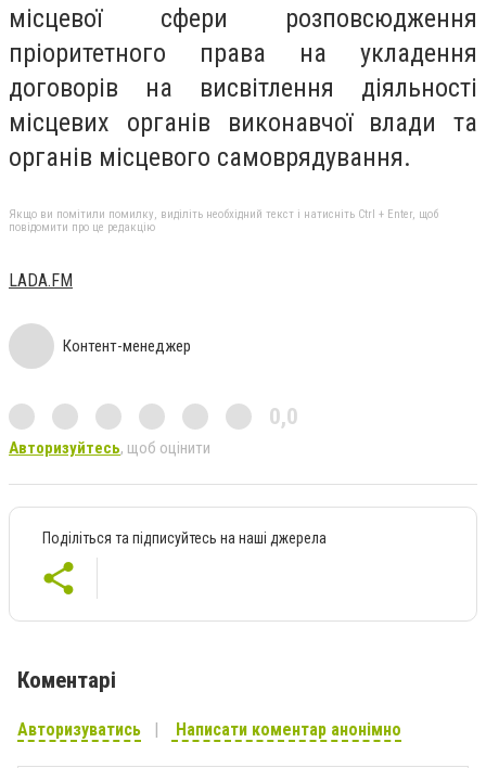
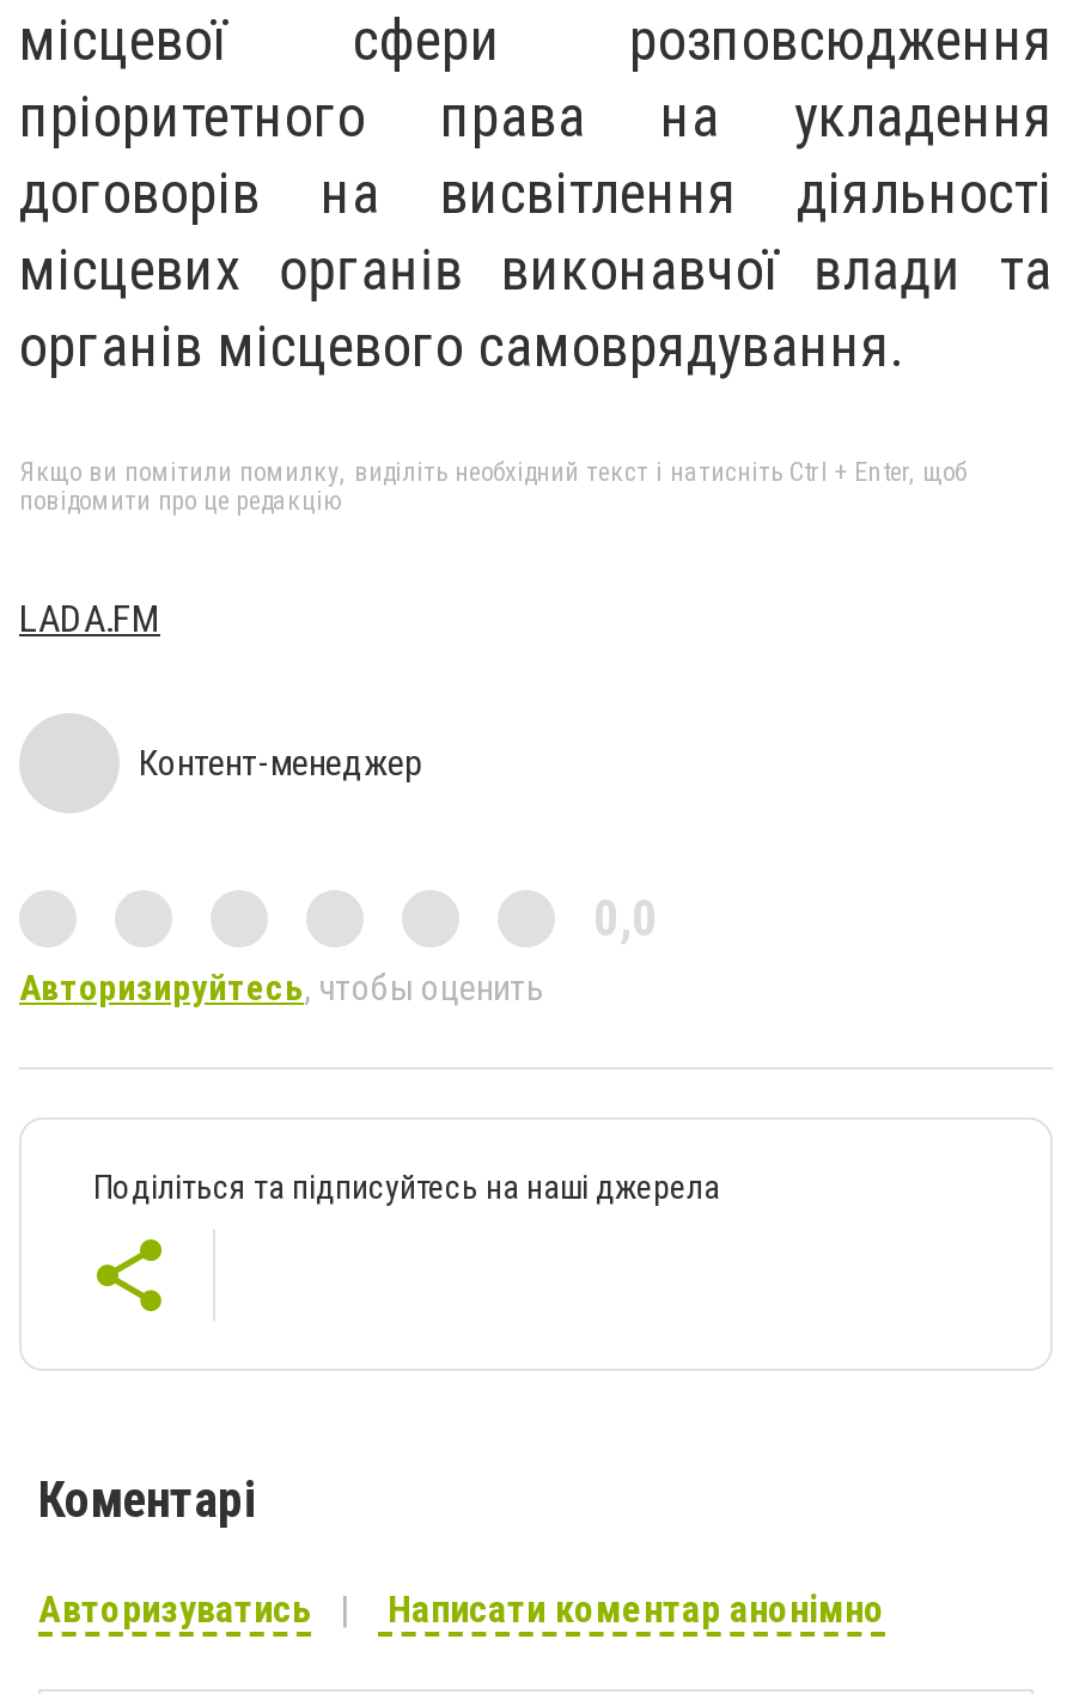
- Авторизуйтесь, щоб оцінити
+ Авторизируйтесь, чтобы оценить
